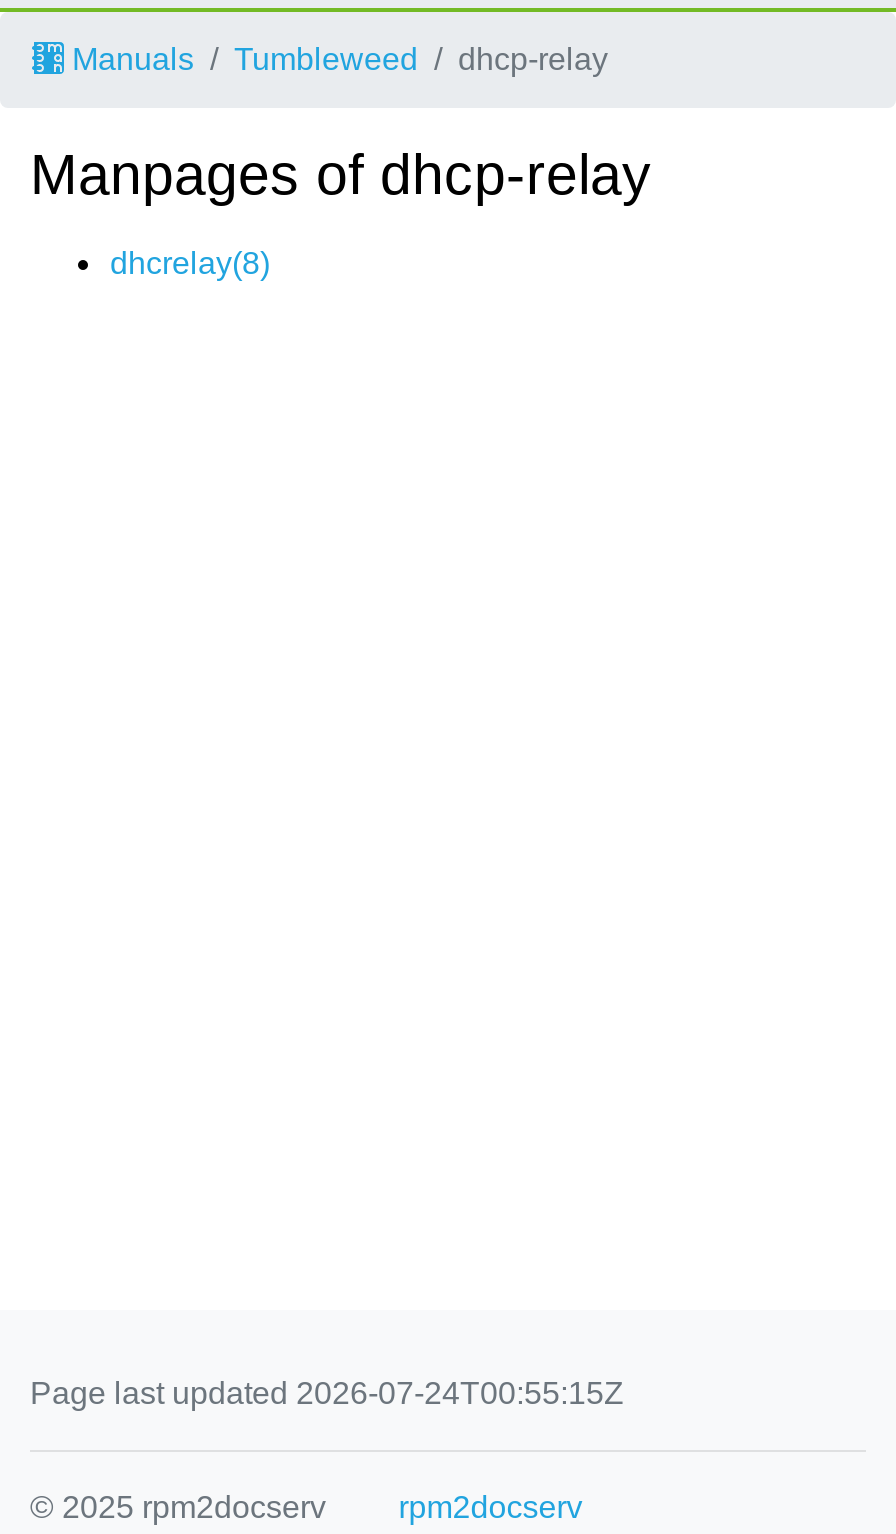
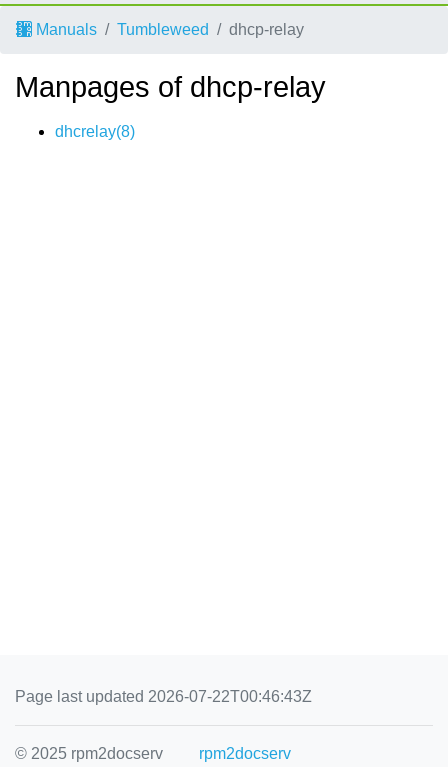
- Page last updated 2026-07-24T00:55:15Z
+ Page last updated 2026-07-22T00:46:43Z
